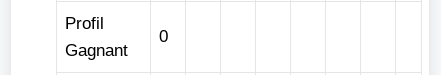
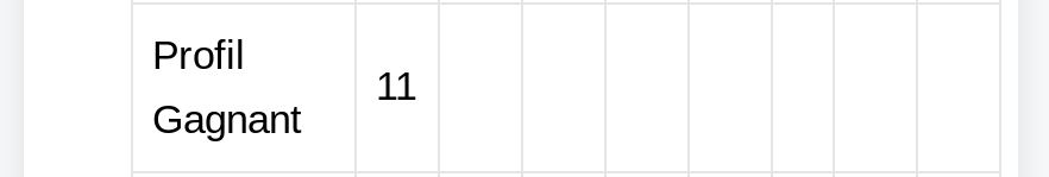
- 0
+ 11
